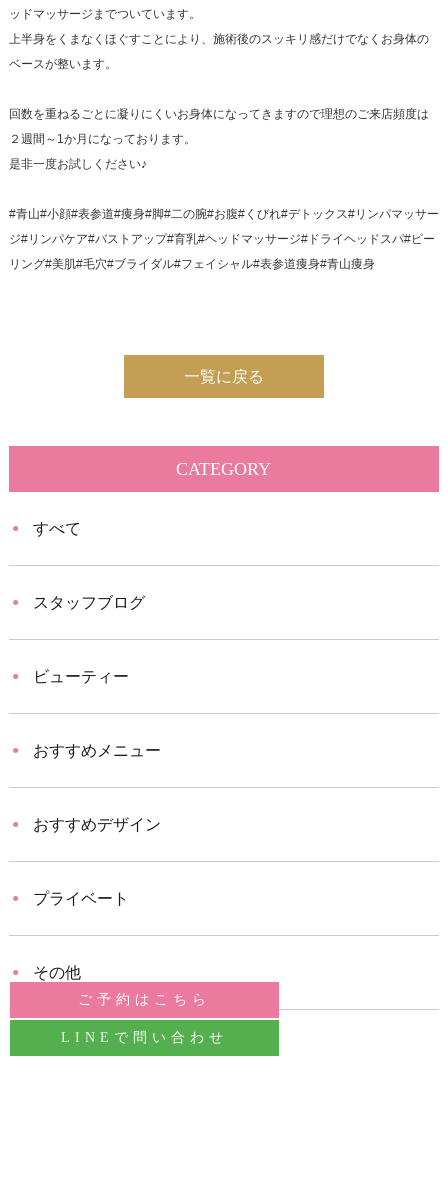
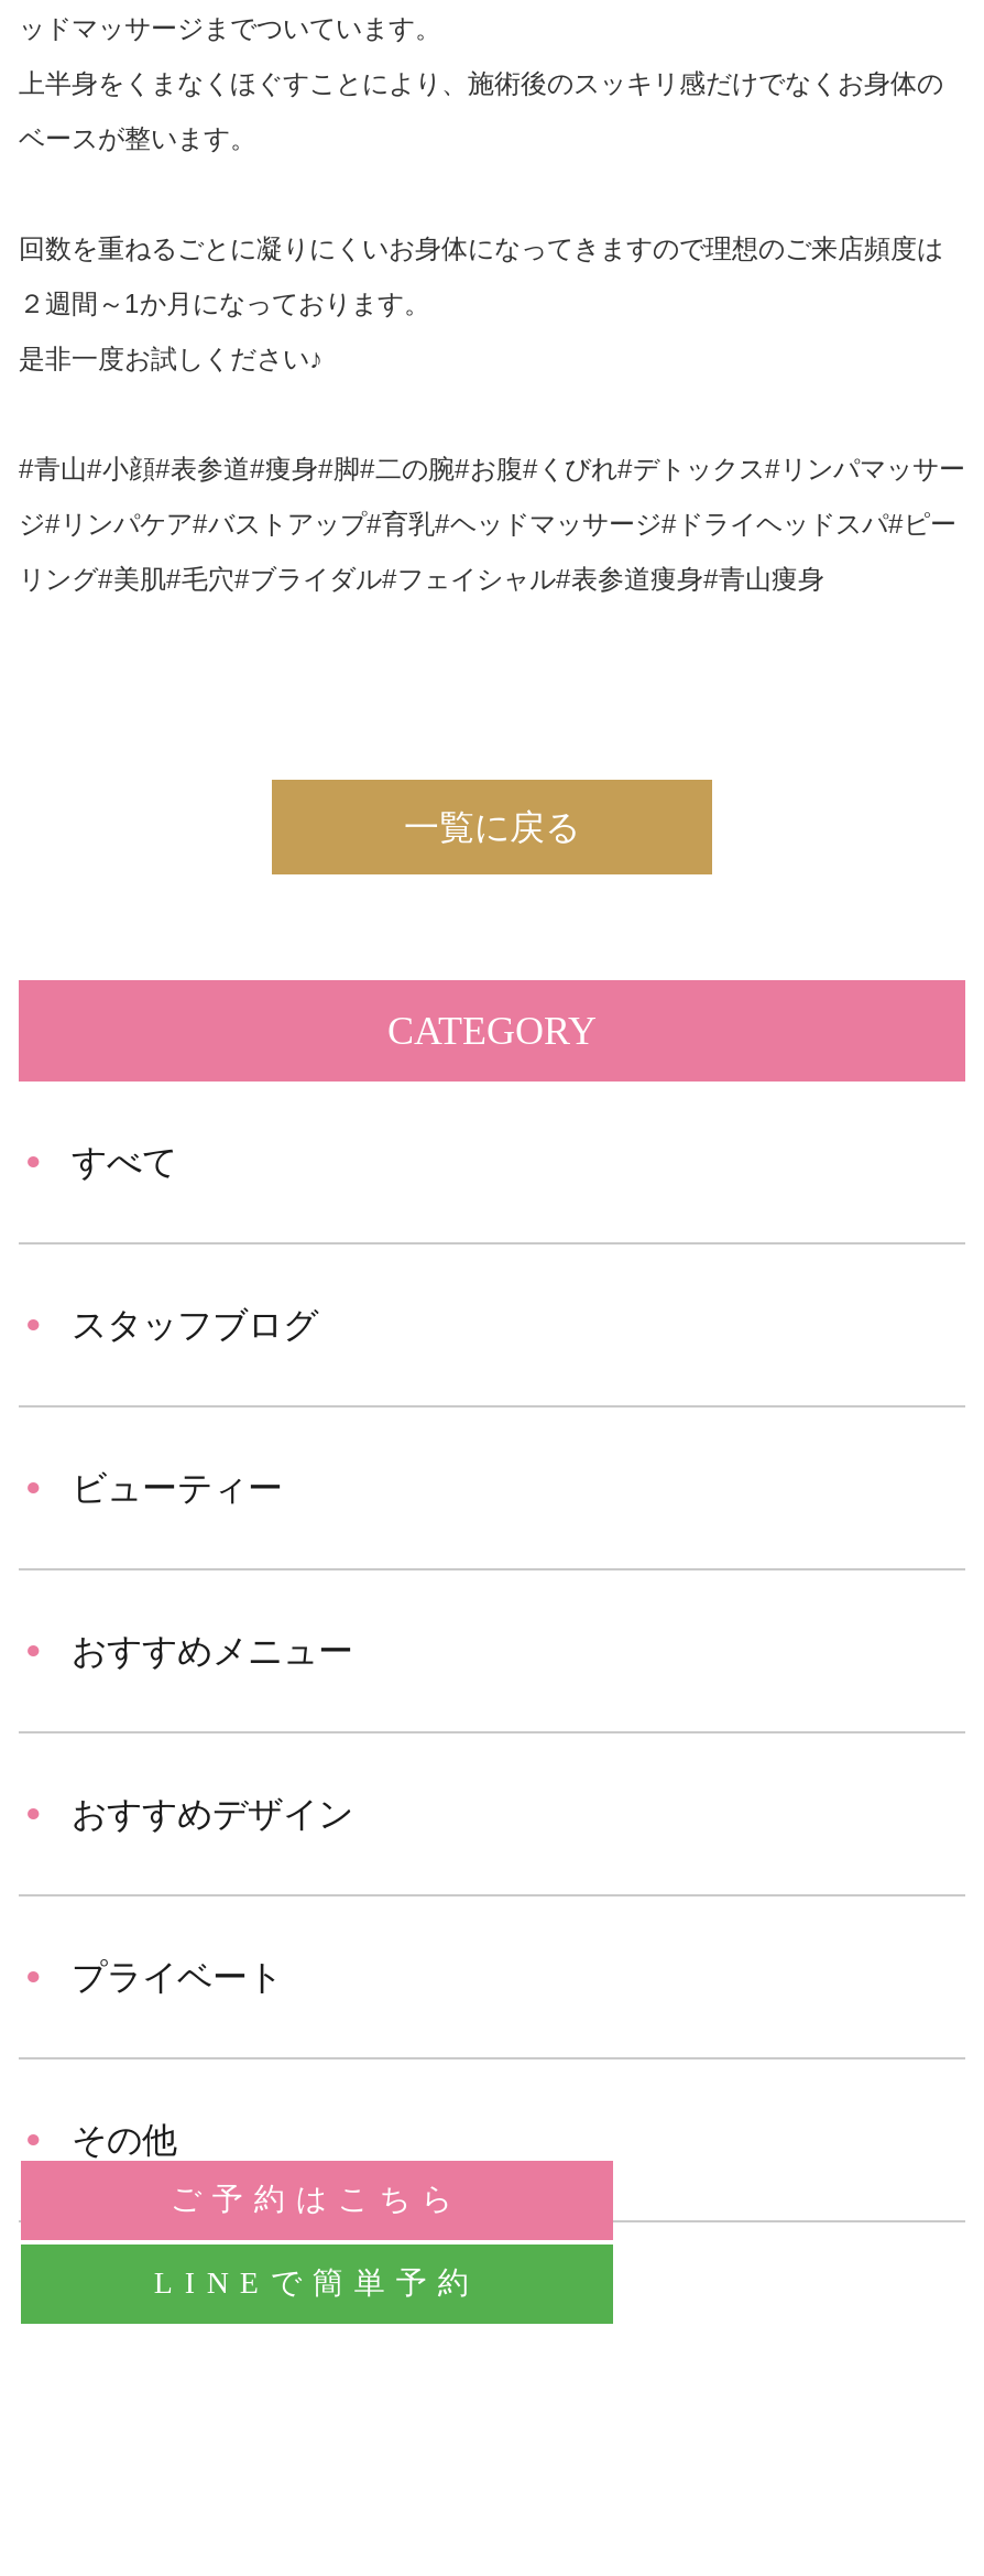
- LINEで問い合わせ
+ LINEで簡単予約
